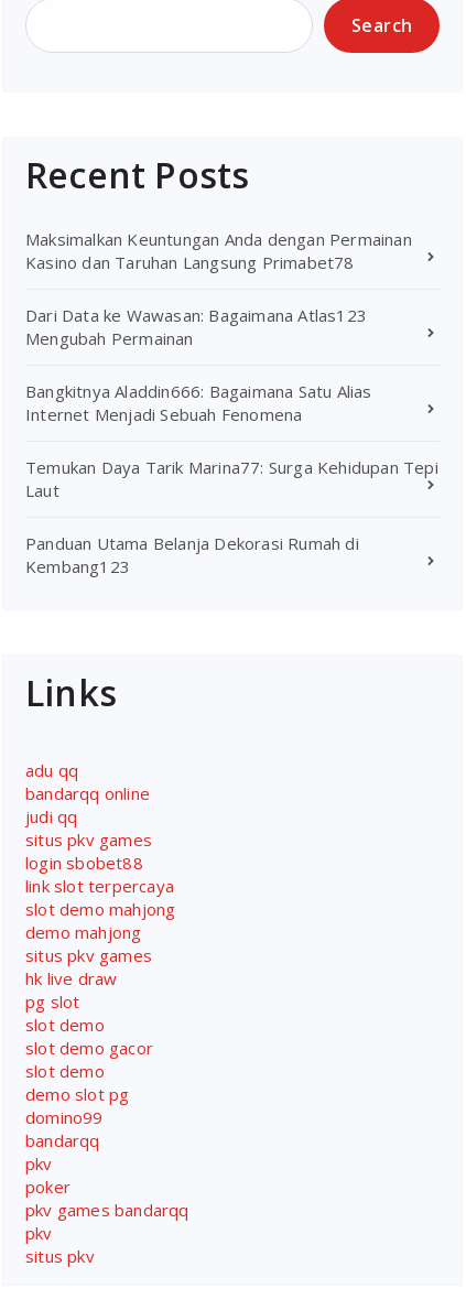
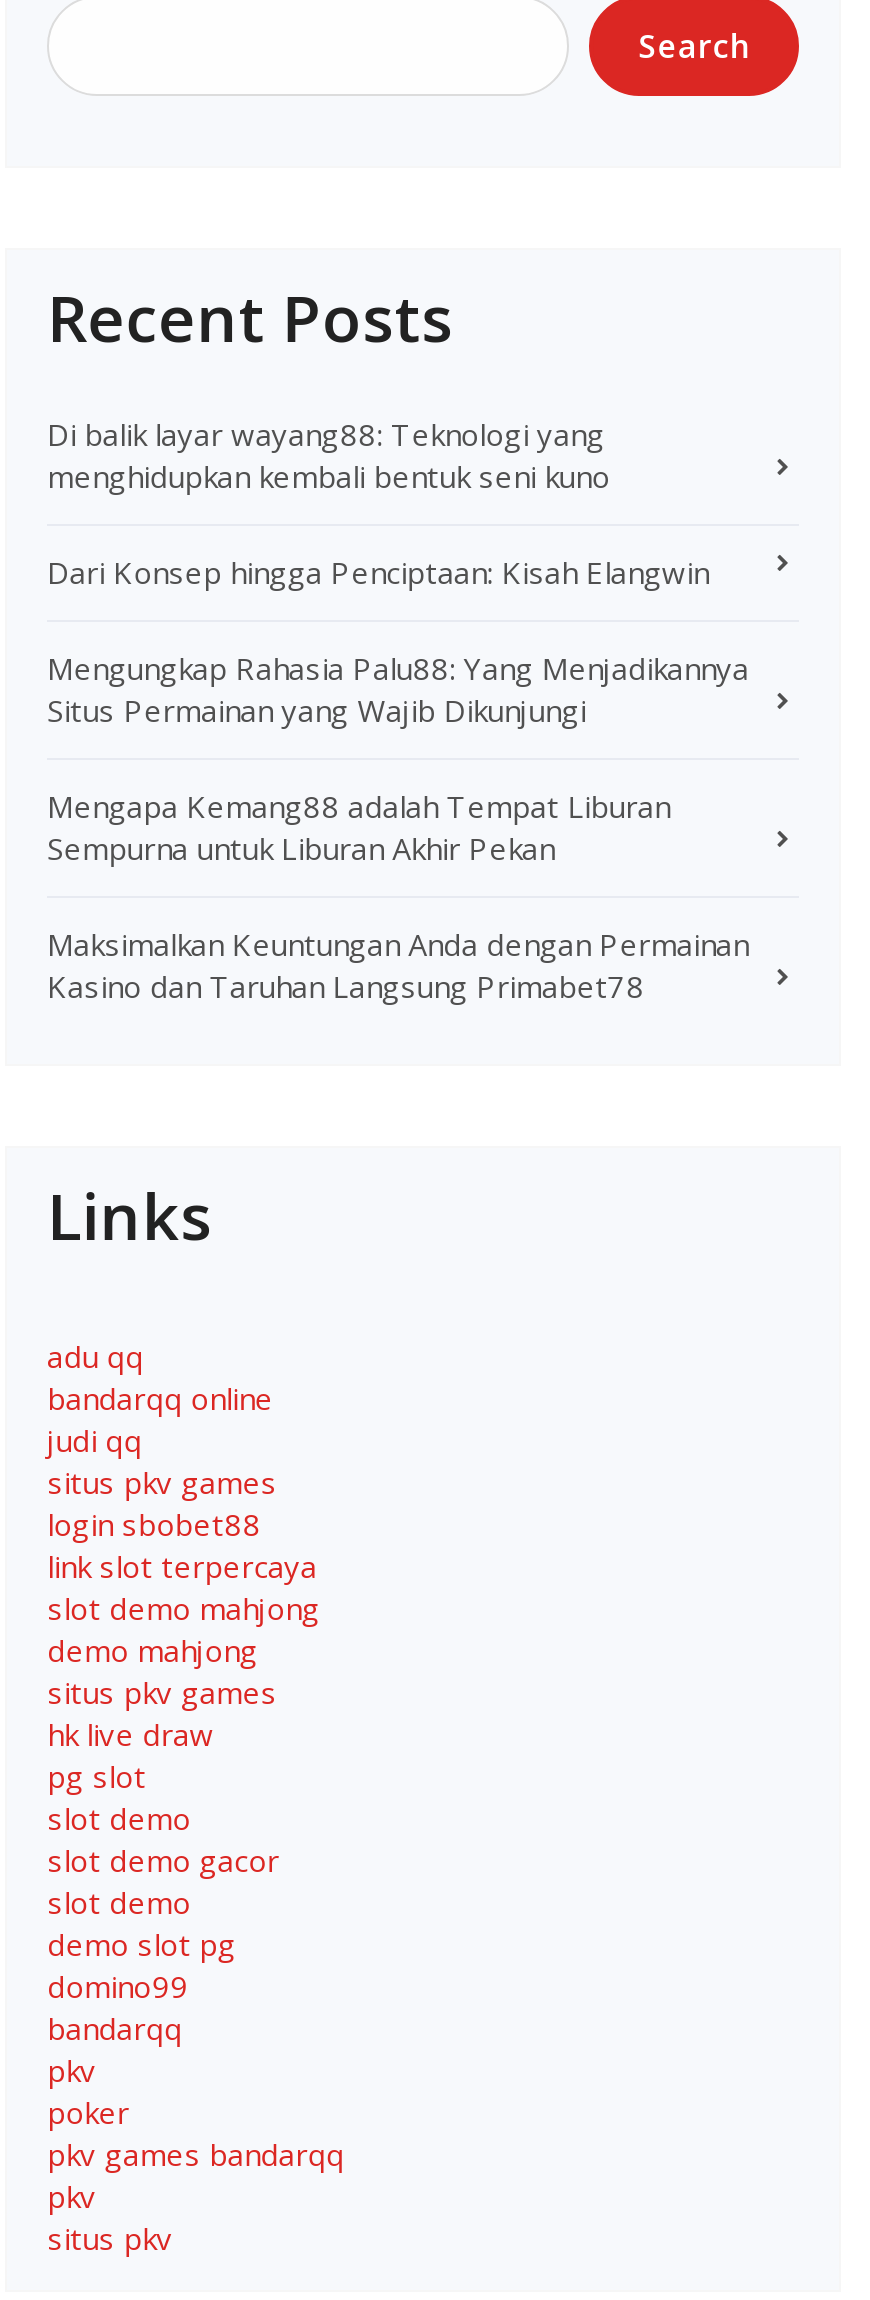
+ Di balik layar wayang88: Teknologi yang
+ menghidupkan kembali bentuk seni kuno
+ Dari Konsep hingga Penciptaan: Kisah Elangwin
+ Mengungkap Rahasia Palu88: Yang Menjadikannya
+ Situs Permainan yang Wajib Dikunjungi
+ Mengapa Kemang88 adalah Tempat Liburan
+ Sempurna untuk Liburan Akhir Pekan

moved down: Maksimalkan Keuntungan Anda dengan Permainan | Kasino dan Taruhan Langsung Primabet78

- Dari Data ke Wawasan: Bagaimana Atlas123
- Mengubah Permainan
- Bangkitnya Aladdin666: Bagaimana Satu Alias
- Internet Menjadi Sebuah Fenomena
- Temukan Daya Tarik Marina77: Surga Kehidupan Tepi
- Laut
- Panduan Utama Belanja Dekorasi Rumah di
- Kembang123
